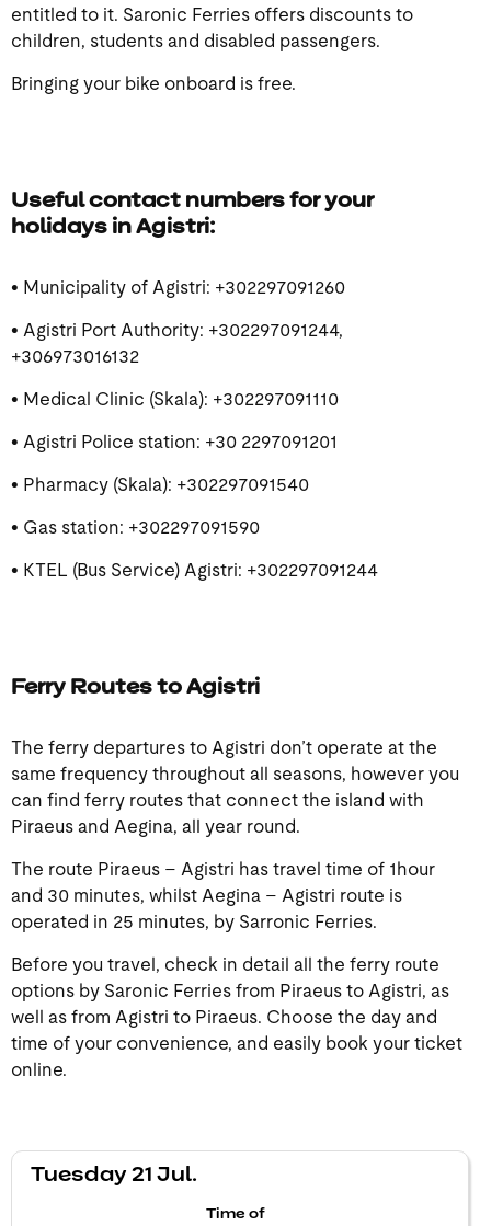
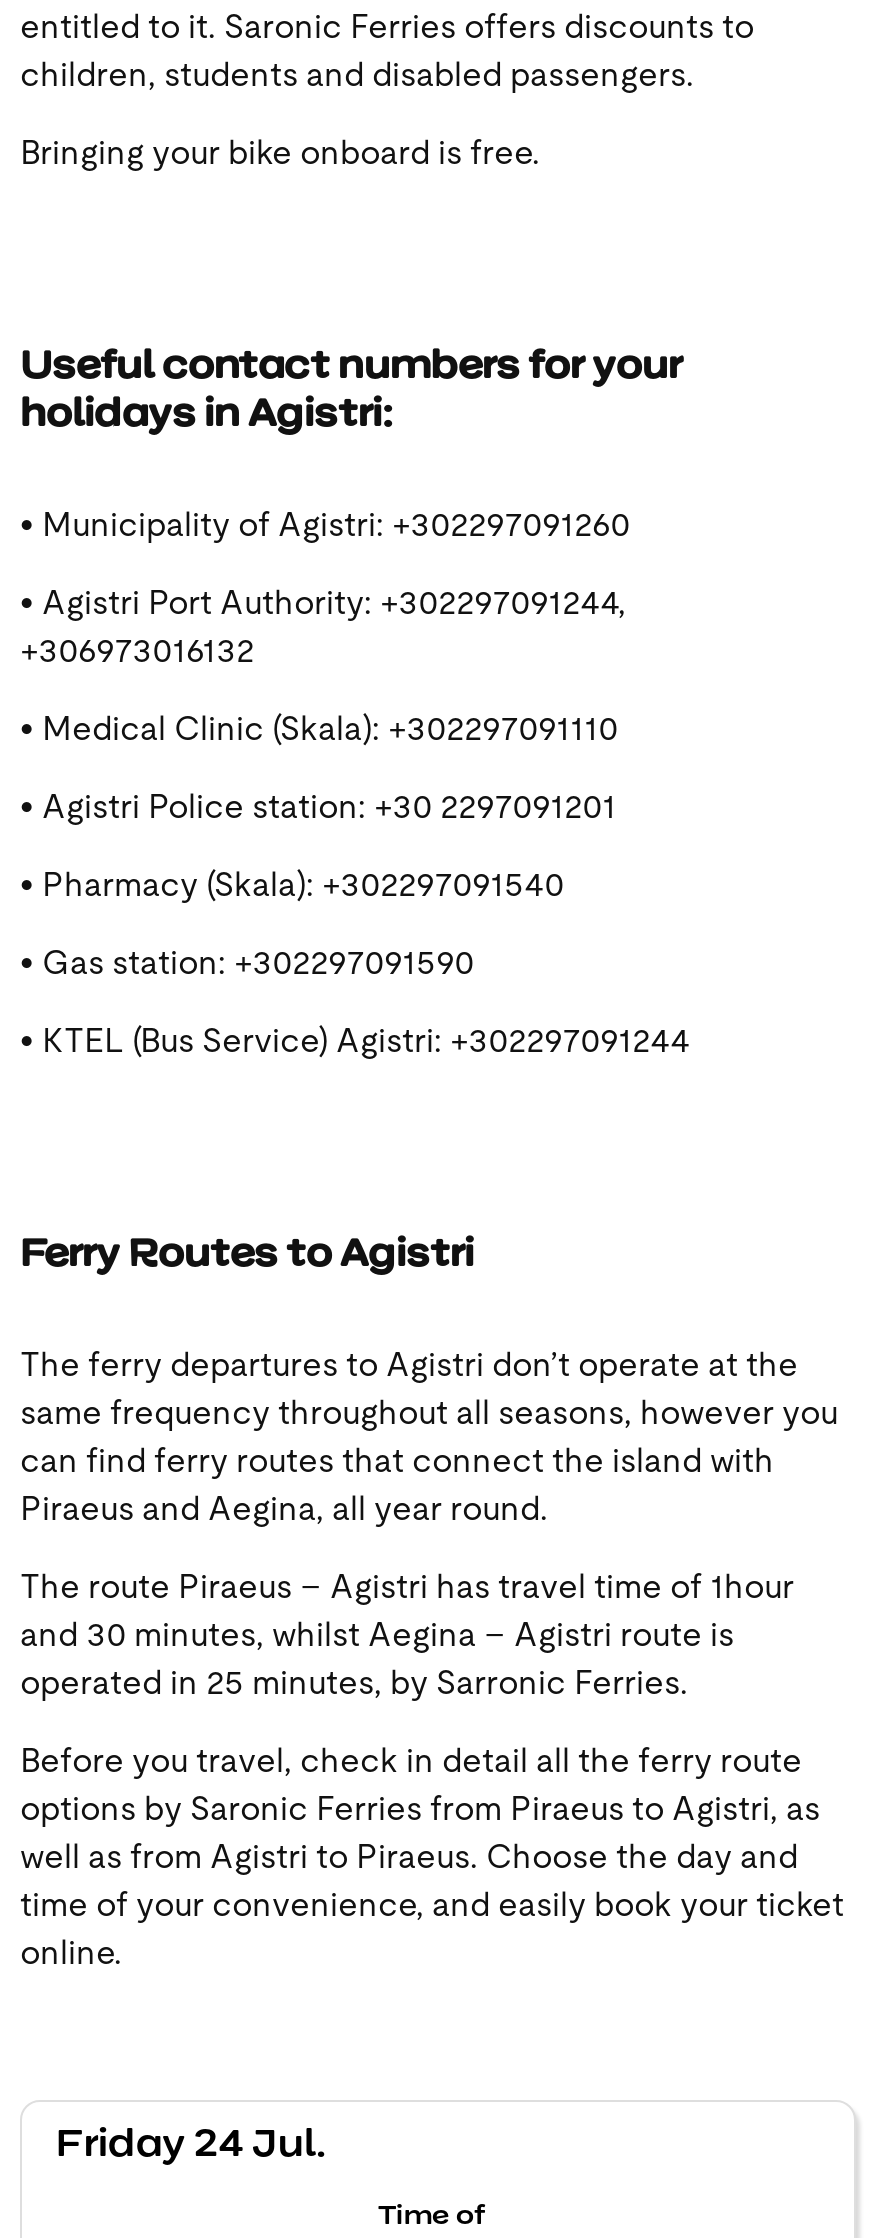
- Tuesday 21 Jul.
+ Friday 24 Jul.
